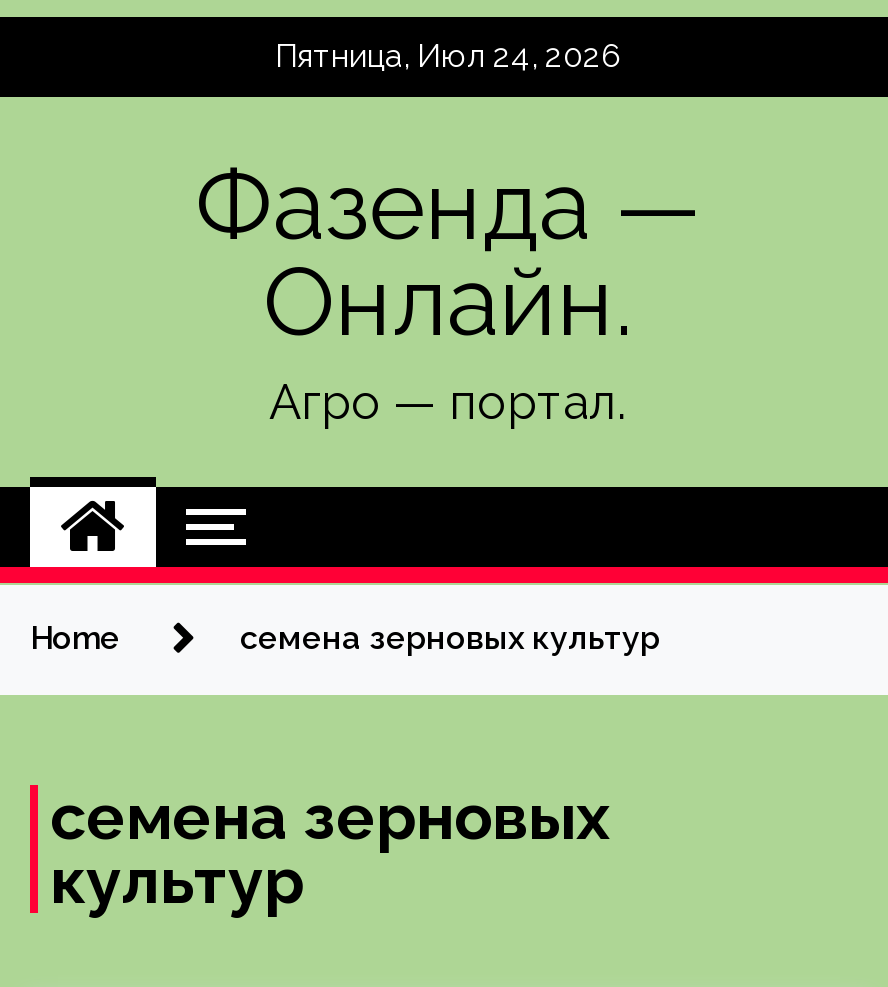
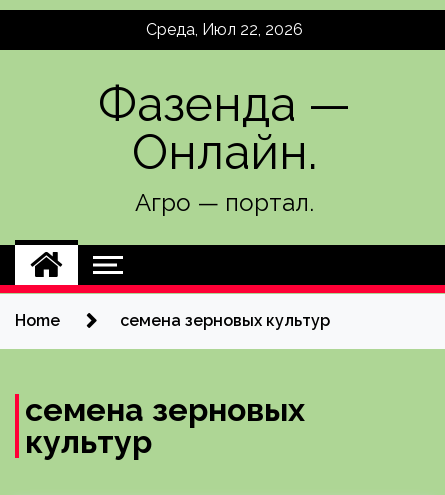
- Пятница, Июл 24, 2026
+ Среда, Июл 22, 2026
